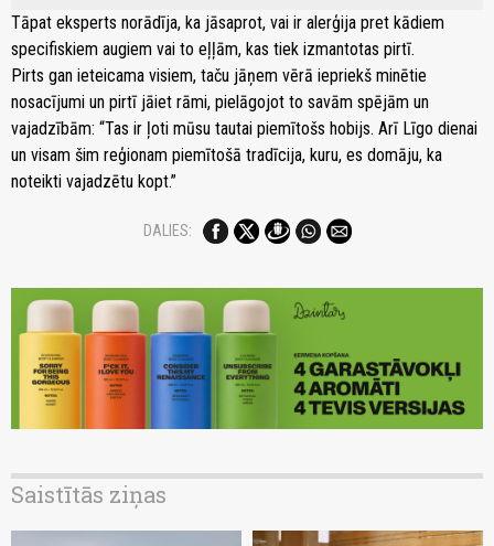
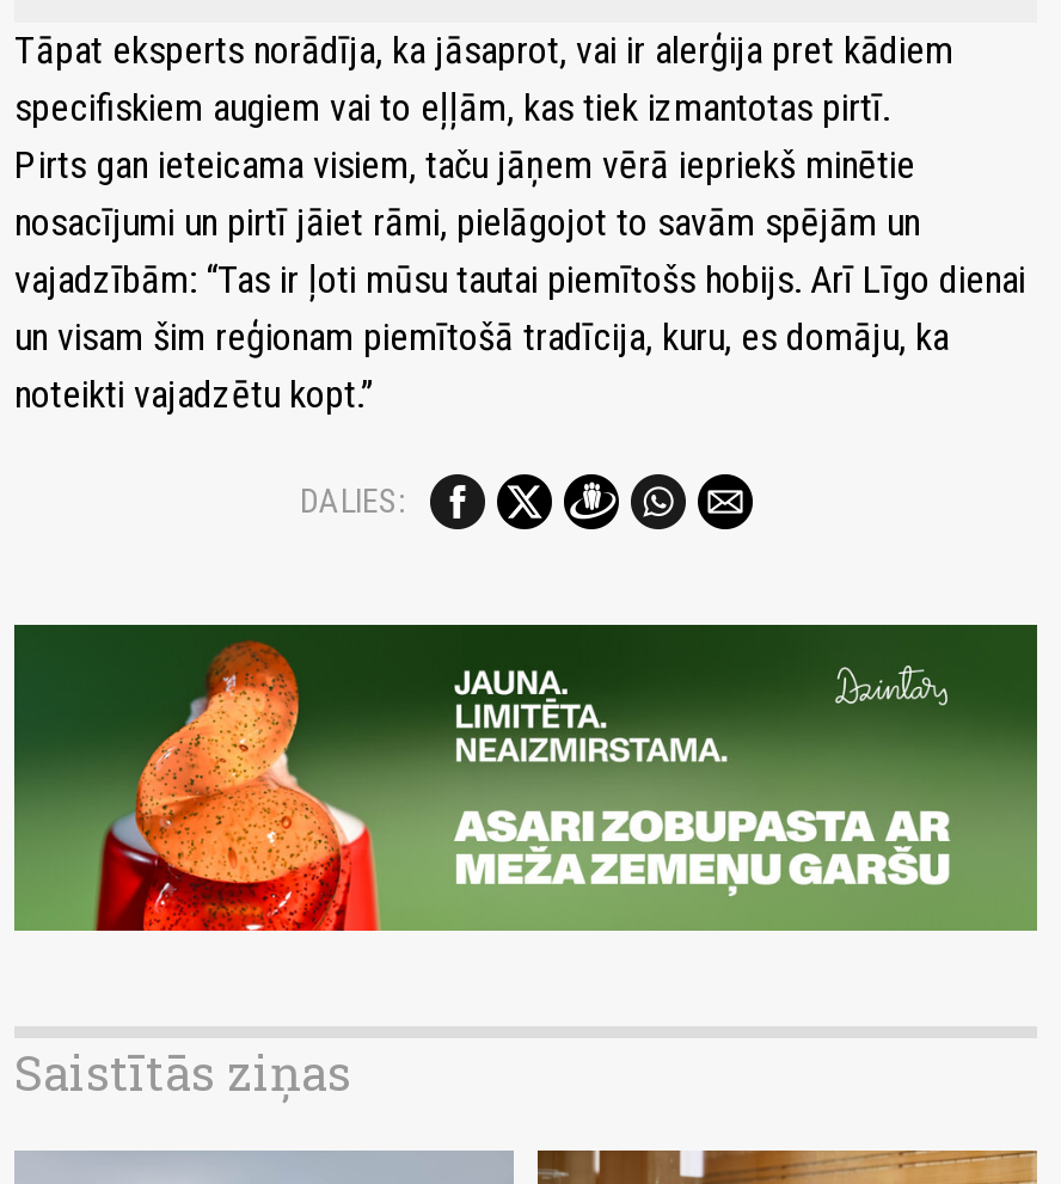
- [image]
+ [image]
